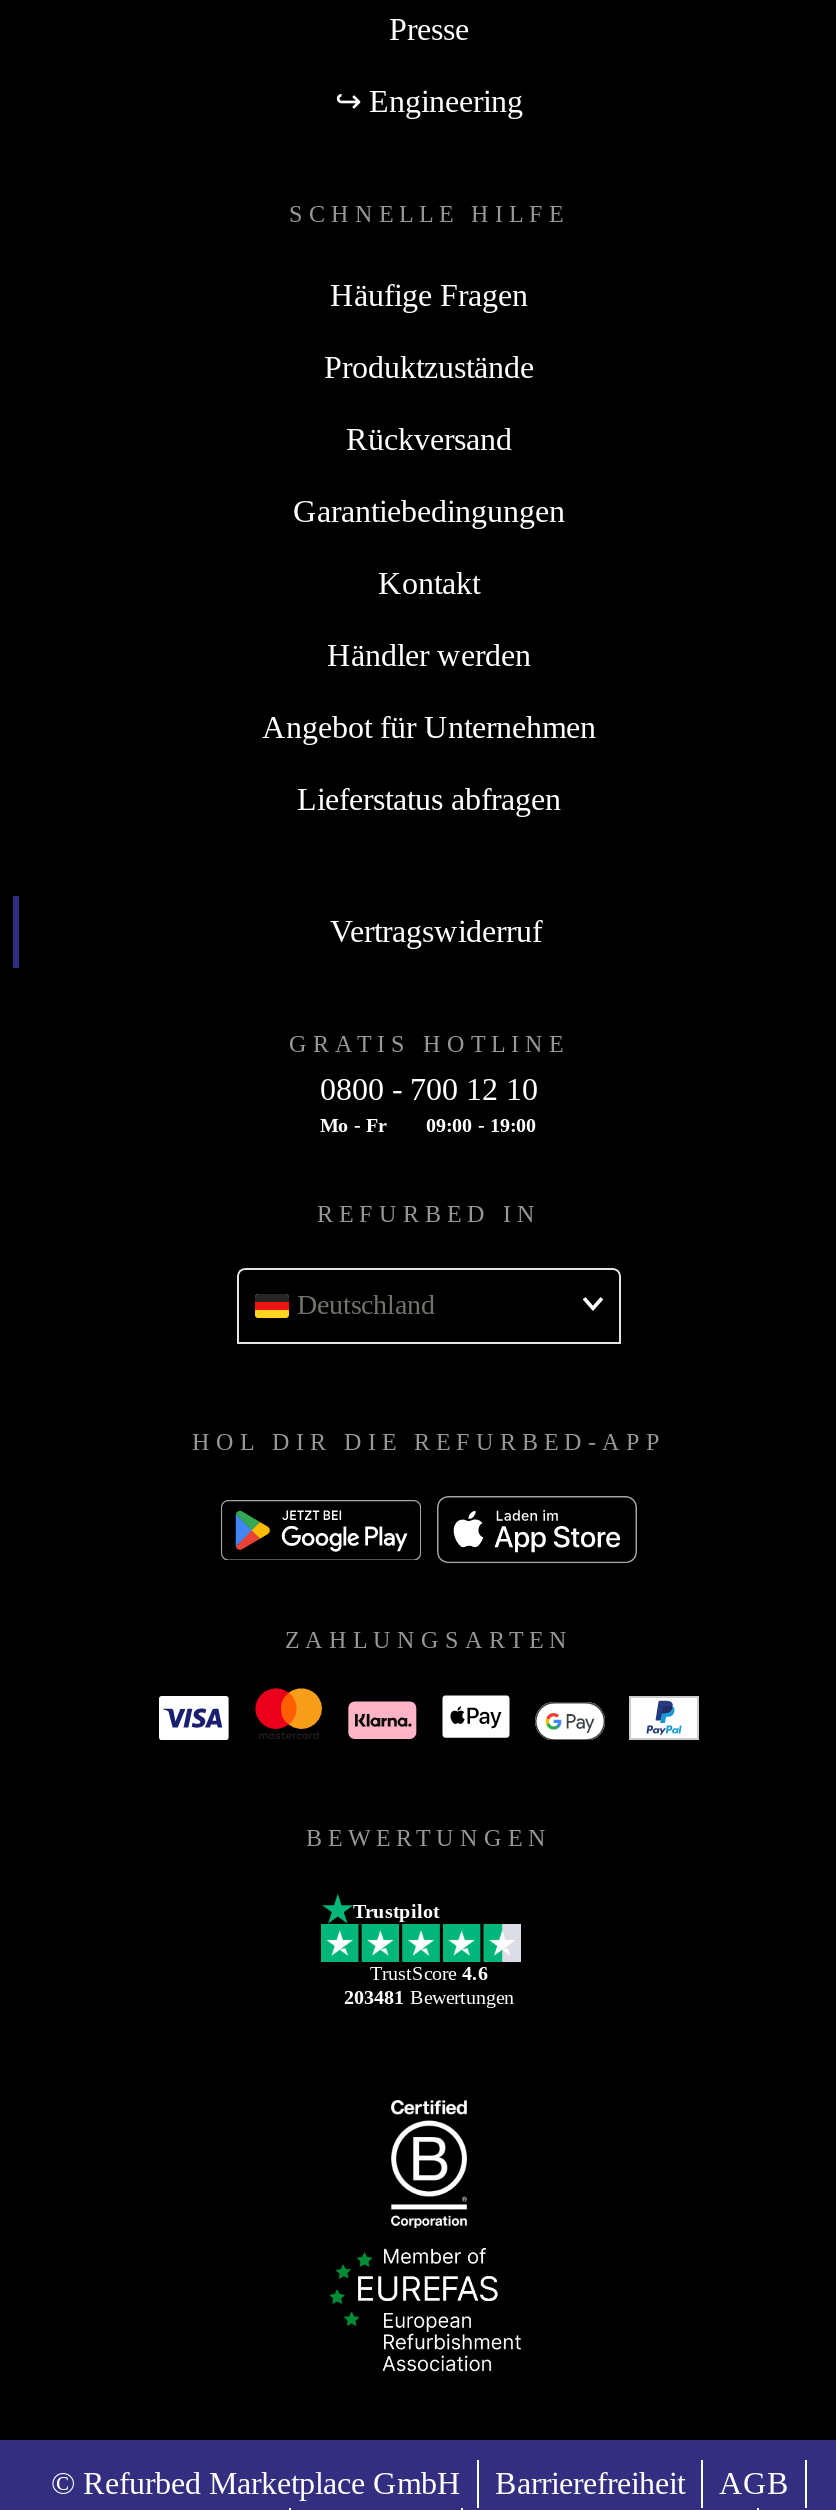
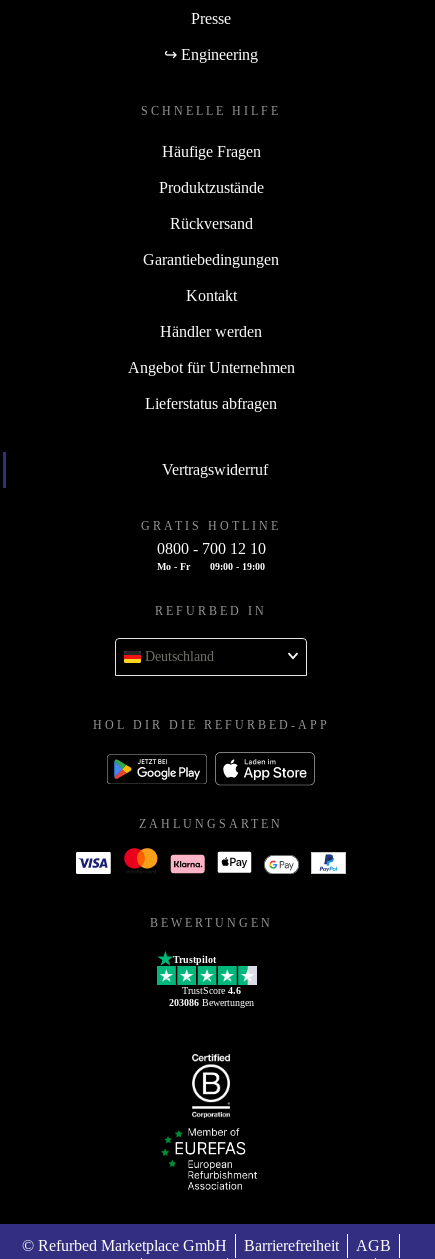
- 203481 Bewertungen
+ 203086 Bewertungen
